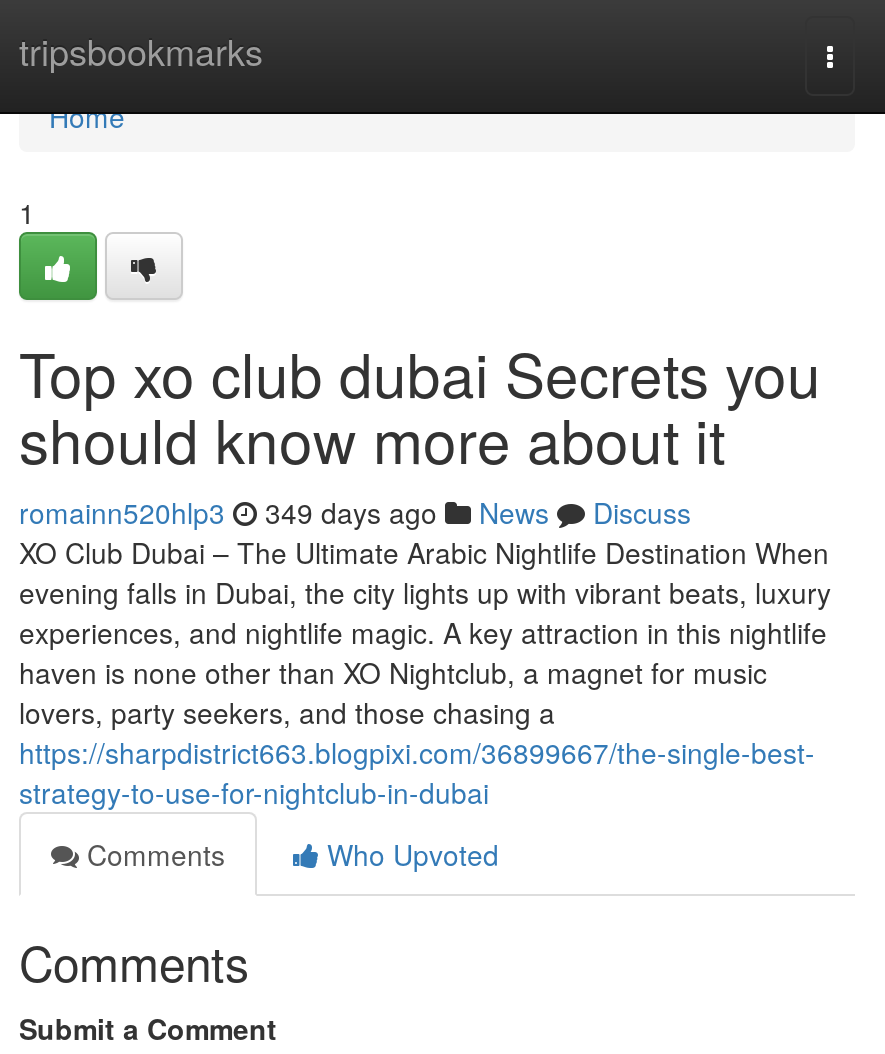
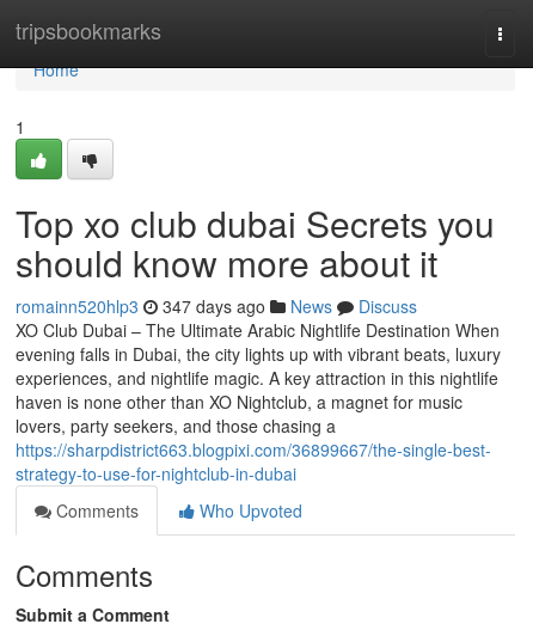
- romainn520hlp3 349 days ago News Discuss
+ romainn520hlp3 347 days ago News Discuss
